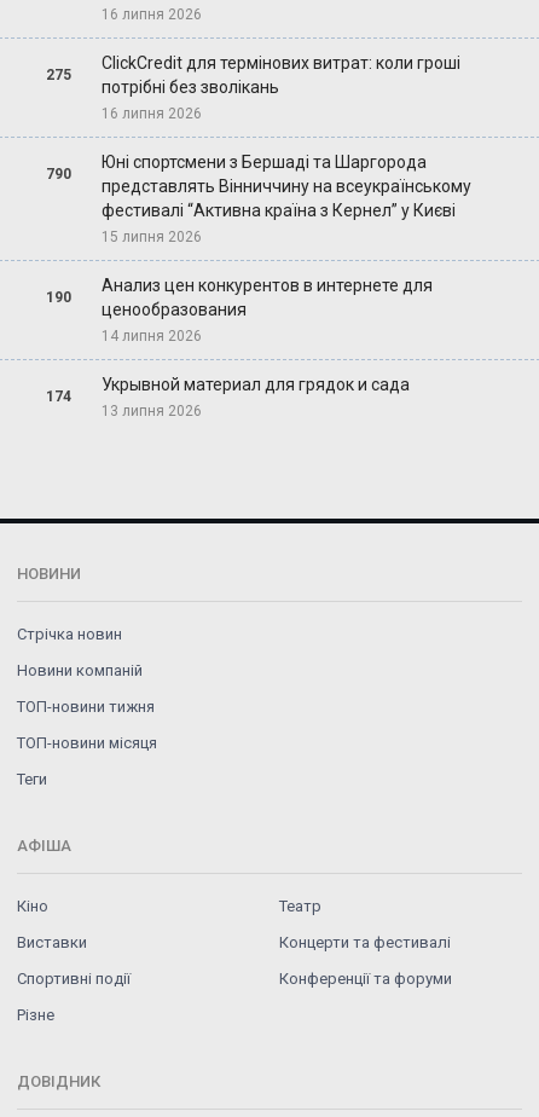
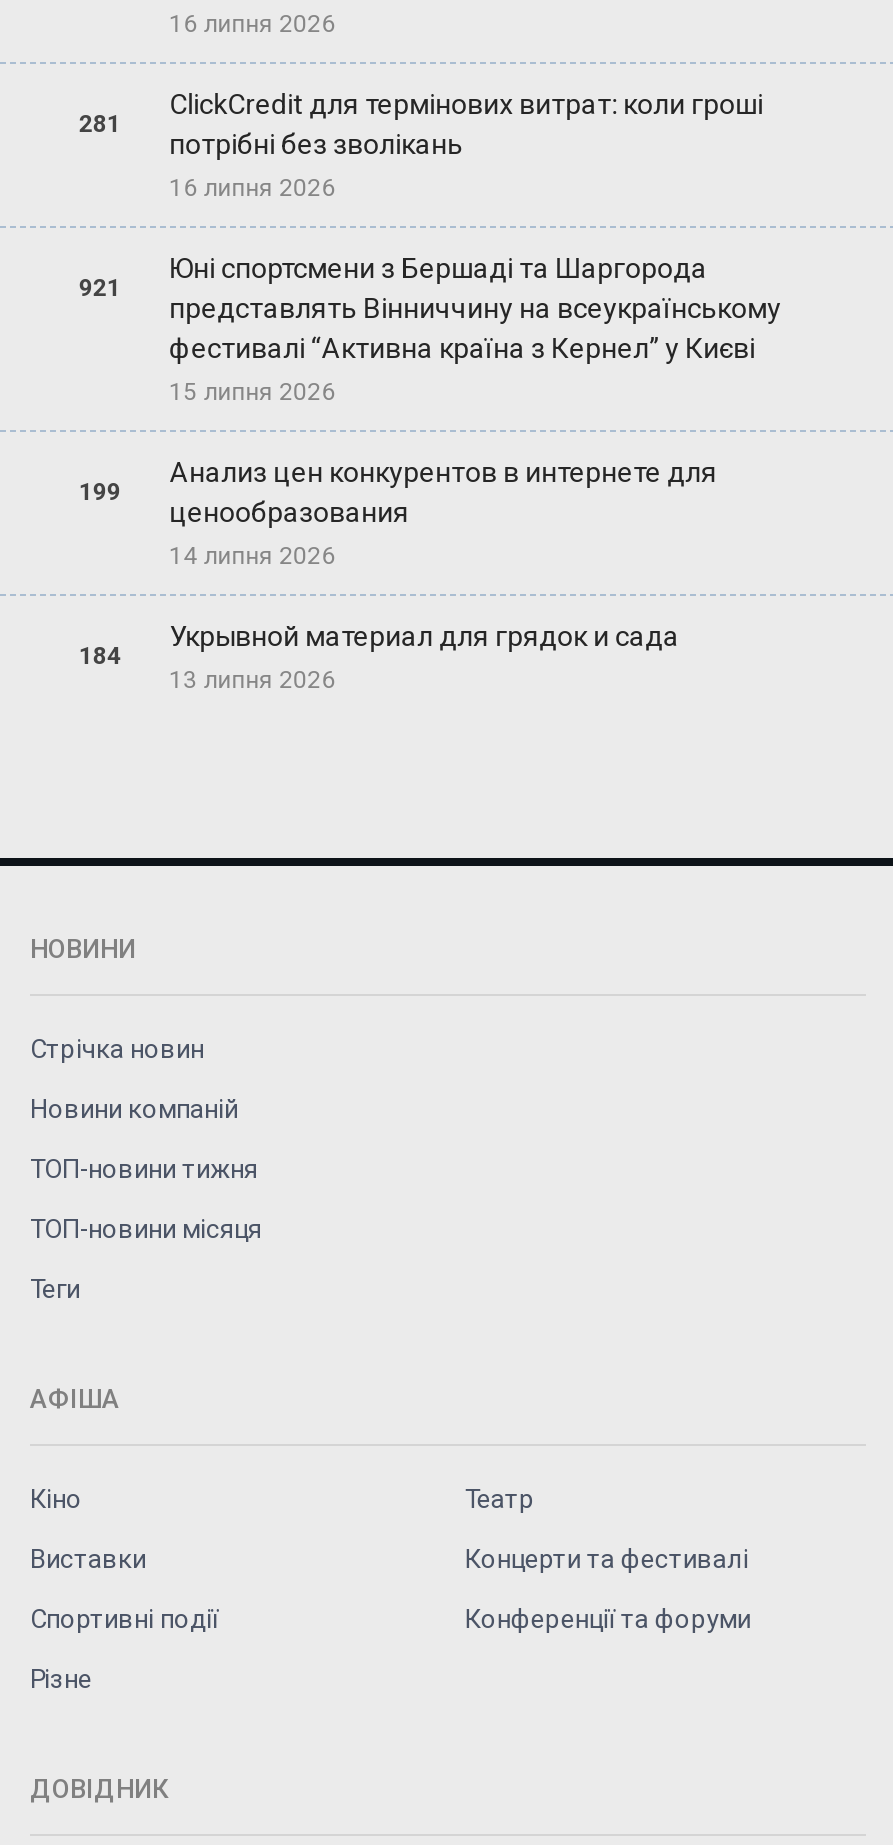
- 275
+ 281

- 790
+ 921

- 190
+ 199

- 174
+ 184
